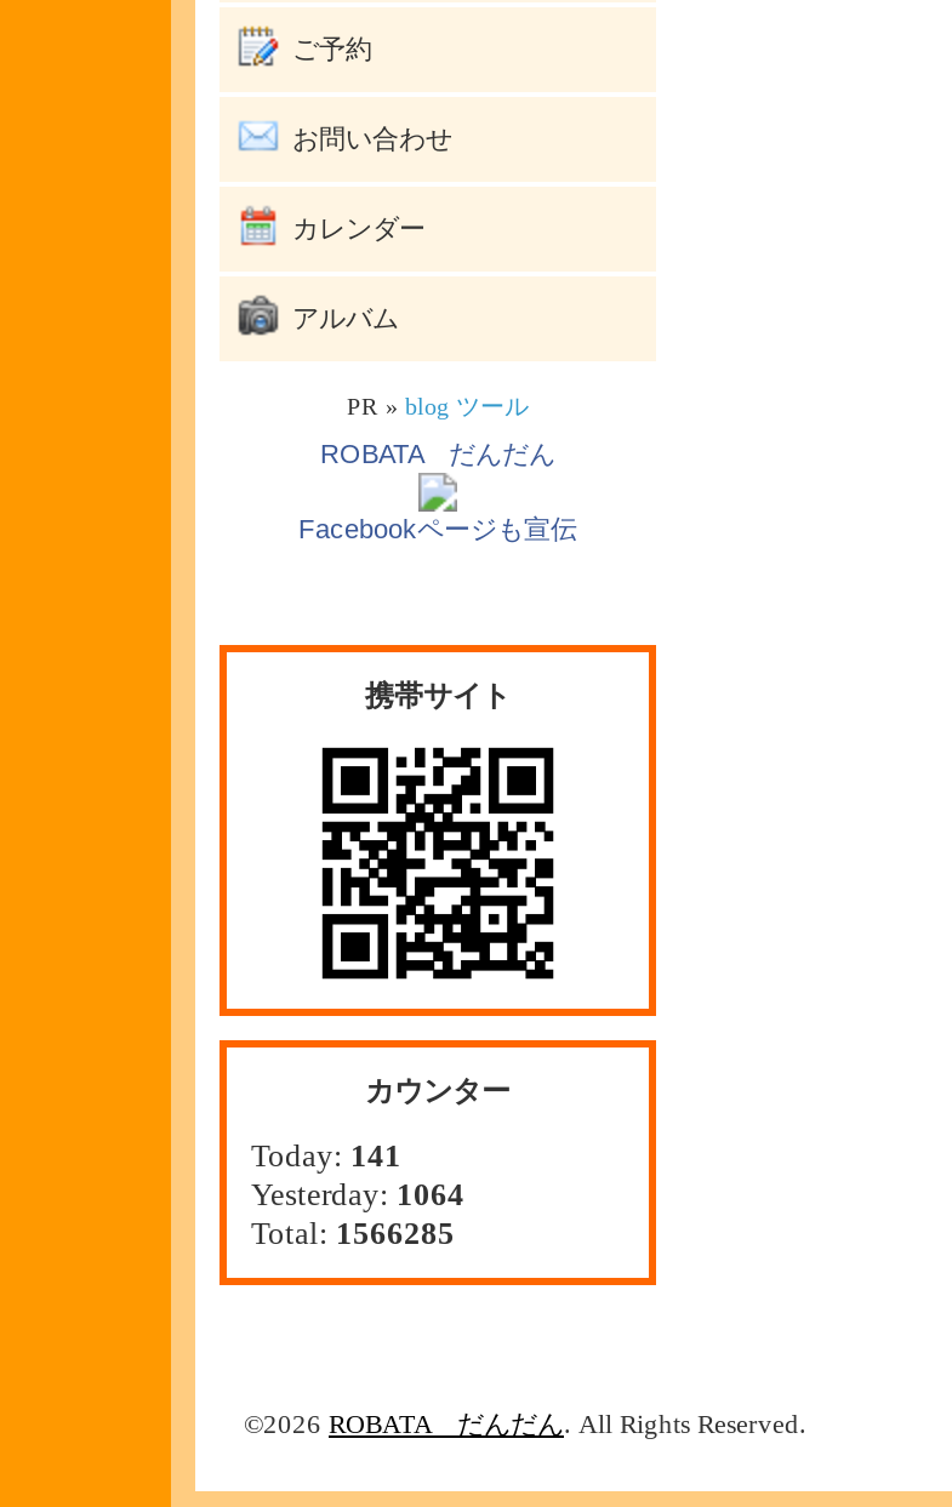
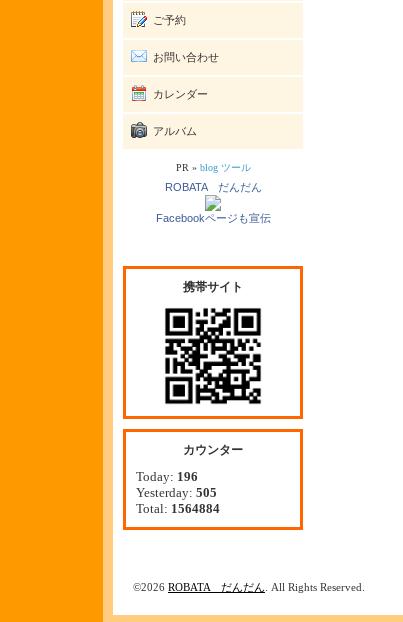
- Today: 141
+ Today: 196

- Yesterday: 1064
+ Yesterday: 505

- Total: 1566285
+ Total: 1564884
